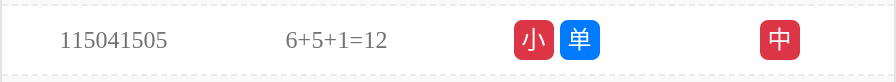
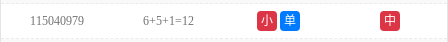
- 115041505
+ 115040979
